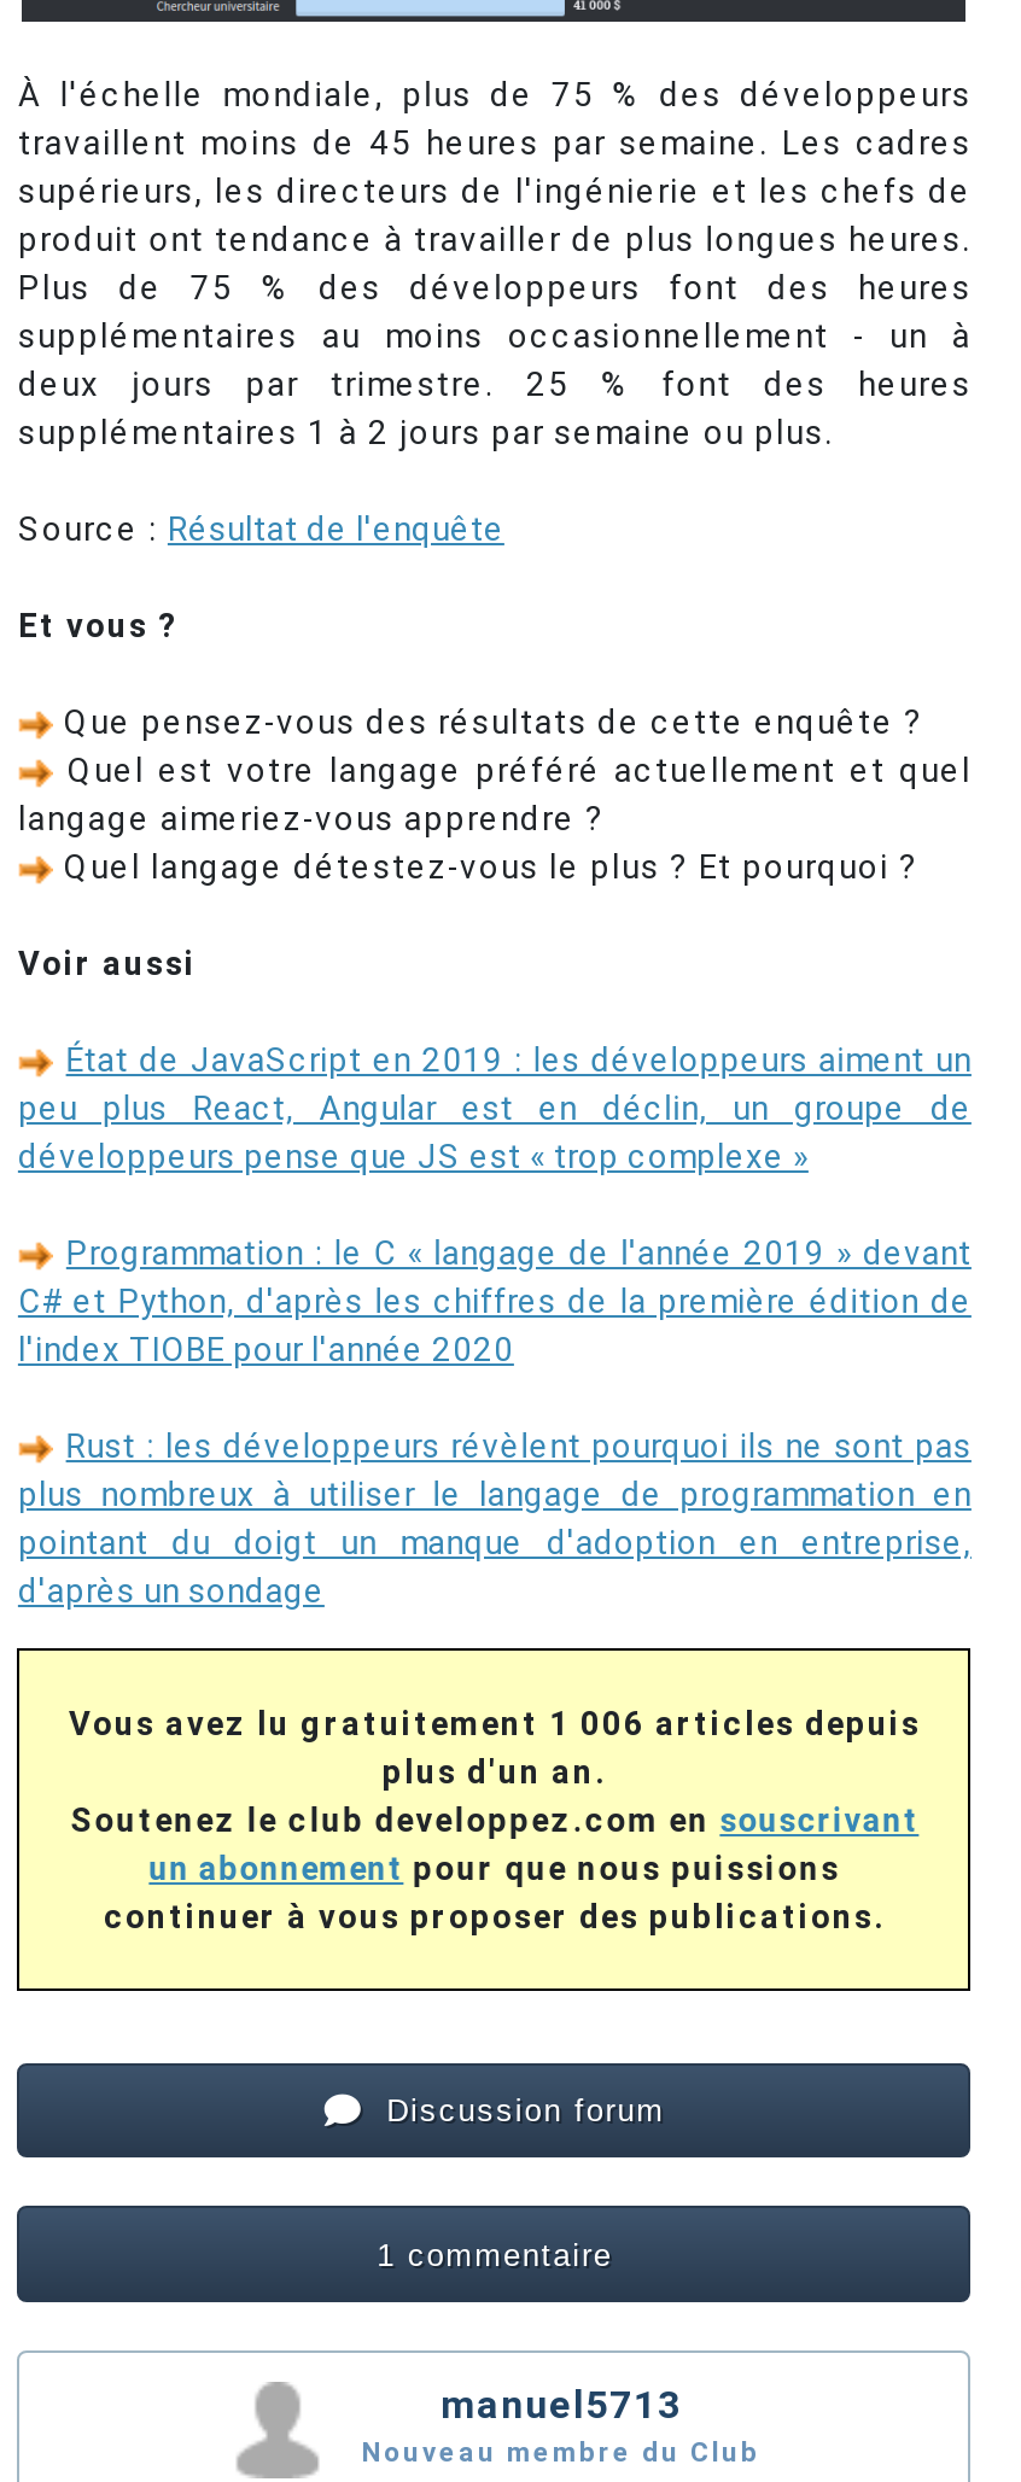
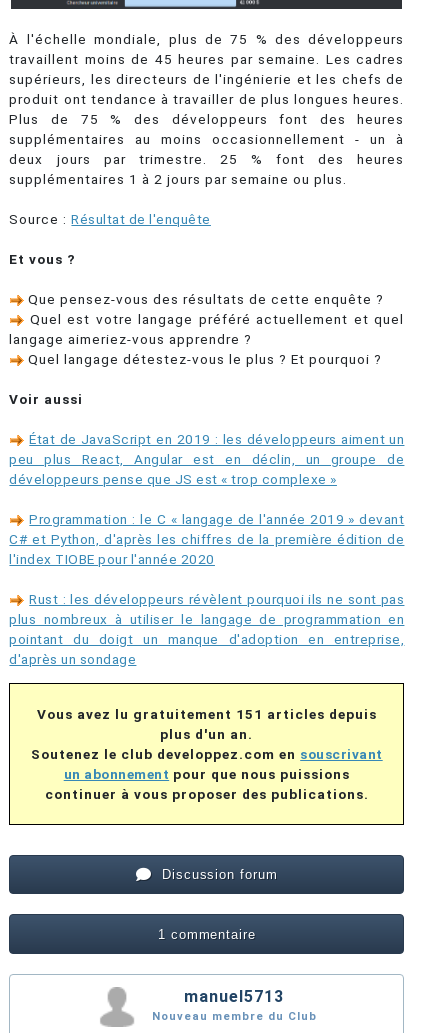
- Vous avez lu gratuitement 1 006 articles depuis
+ Vous avez lu gratuitement 151 articles depuis
